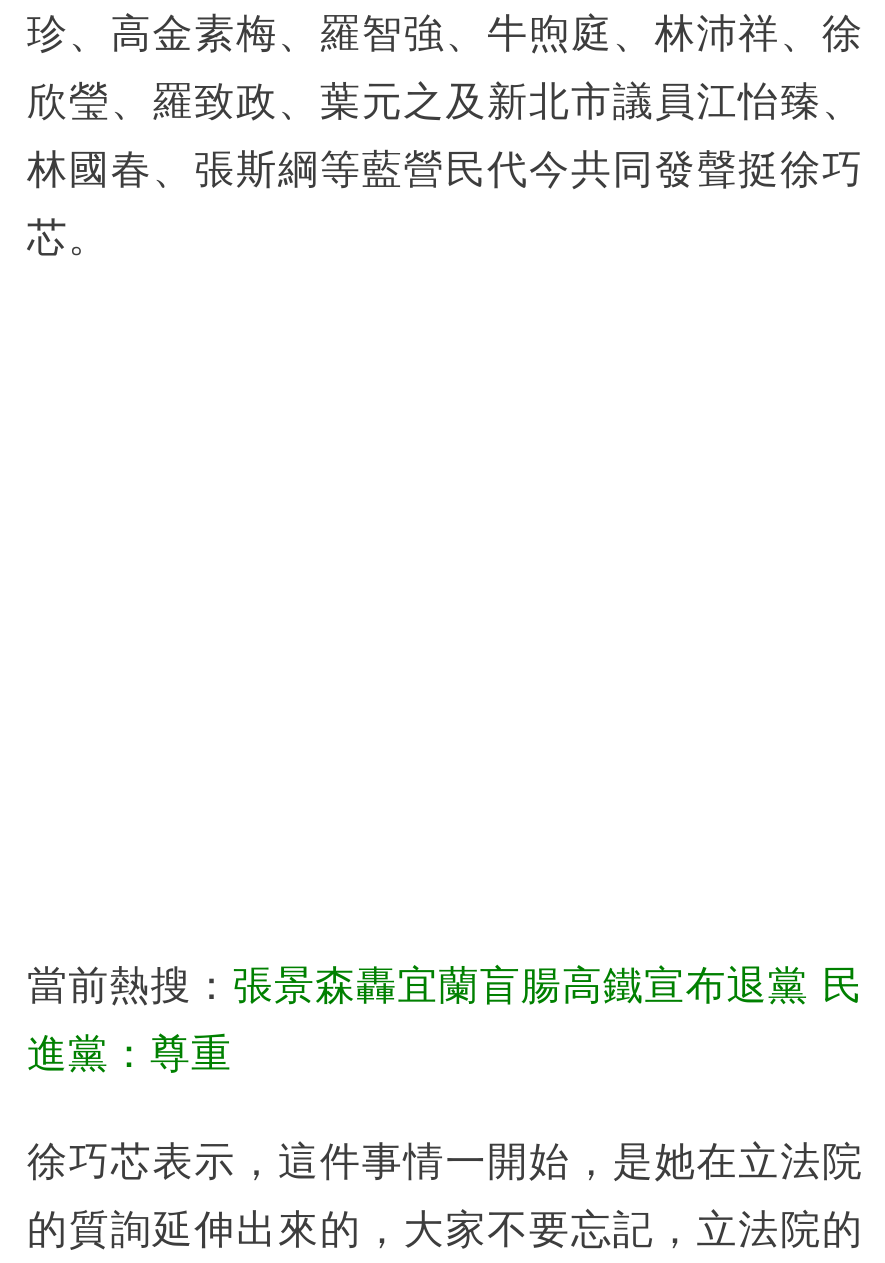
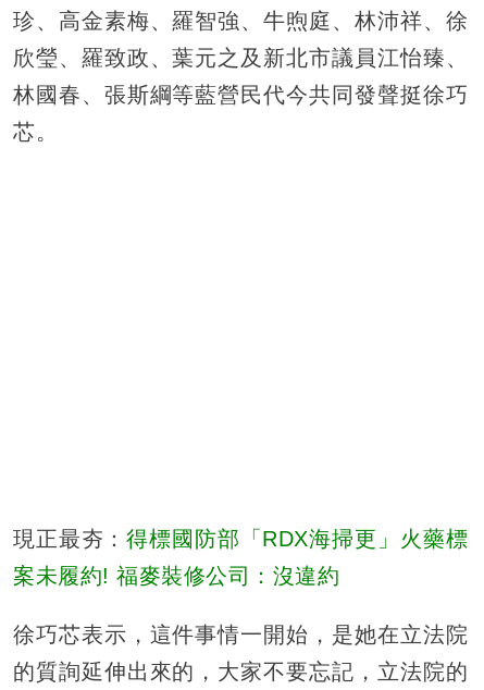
- 當前熱搜：張景森轟宜蘭盲腸高鐵宣布退黨 民
+ 現正最夯：得標國防部「RDX海掃更」火藥標

- 進黨：尊重
+ 案未履約! 福麥裝修公司：沒違約
